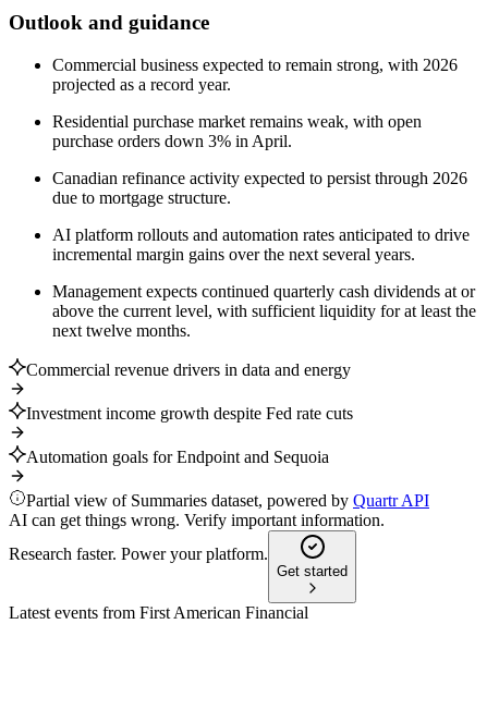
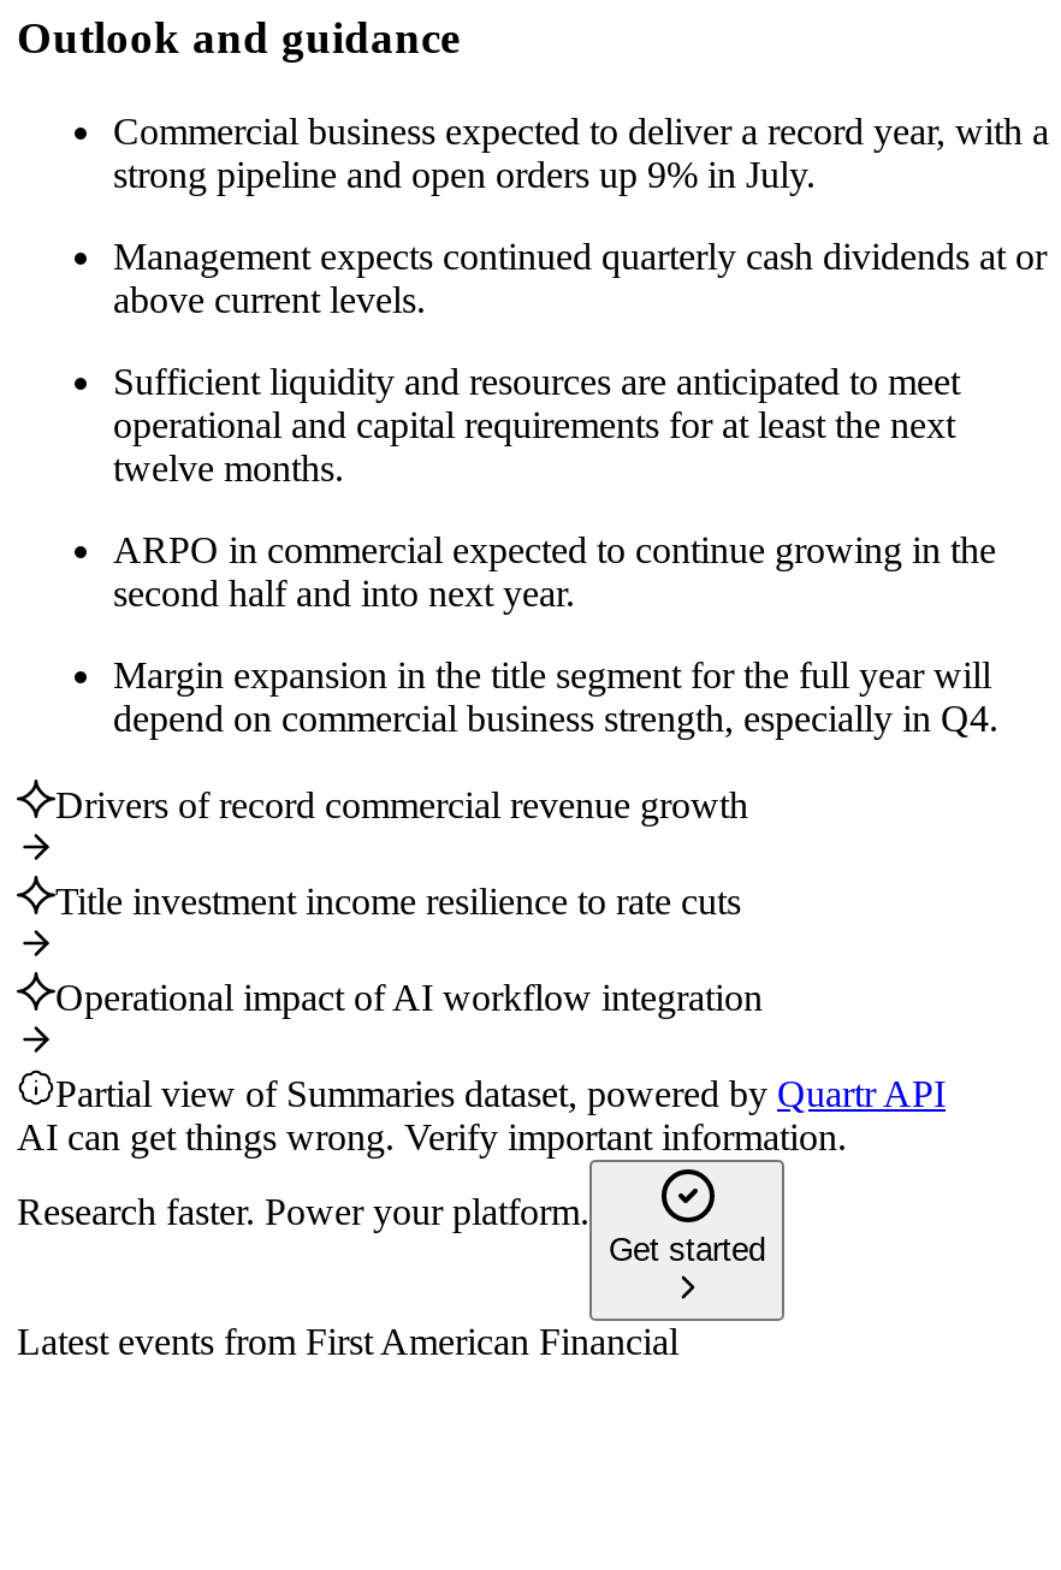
- Commercial business expected to remain strong, with 2026
- projected as a record year.
- Residential purchase market remains weak, with open
- purchase orders down 3% in April.
- Canadian refinance activity expected to persist through 2026
- due to mortgage structure.
- AI platform rollouts and automation rates anticipated to drive
- incremental margin gains over the next several years.
+ Commercial business expected to deliver a record year, with a
+ strong pipeline and open orders up 9% in July.

moved up: Management expects continued quarterly cash dividends at or

- above the current level, with sufficient liquidity for at least the
- next twelve months.
- Commercial revenue drivers in data and energy
- Investment income growth despite Fed rate cuts
- Automation goals for Endpoint and Sequoia
+ above current levels.
+ Sufficient liquidity and resources are anticipated to meet
+ operational and capital requirements for at least the next
+ twelve months.
+ ARPO in commercial expected to continue growing in the
+ second half and into next year.
+ Margin expansion in the title segment for the full year will
+ depend on commercial business strength, especially in Q4.
+ Drivers of record commercial revenue growth
+ Title investment income resilience to rate cuts
+ Operational impact of AI workflow integration
